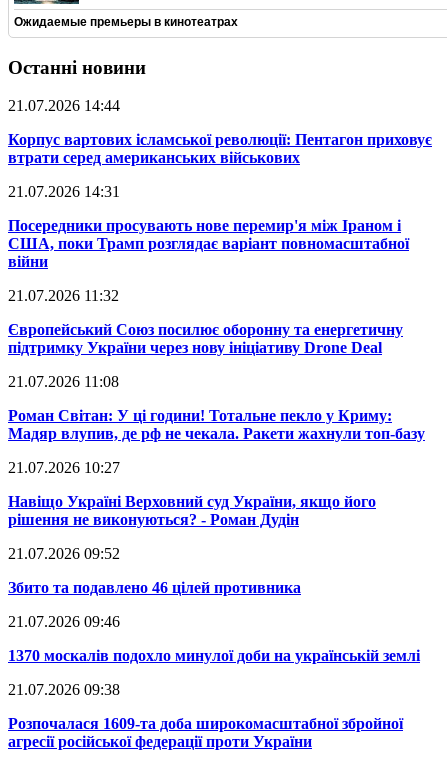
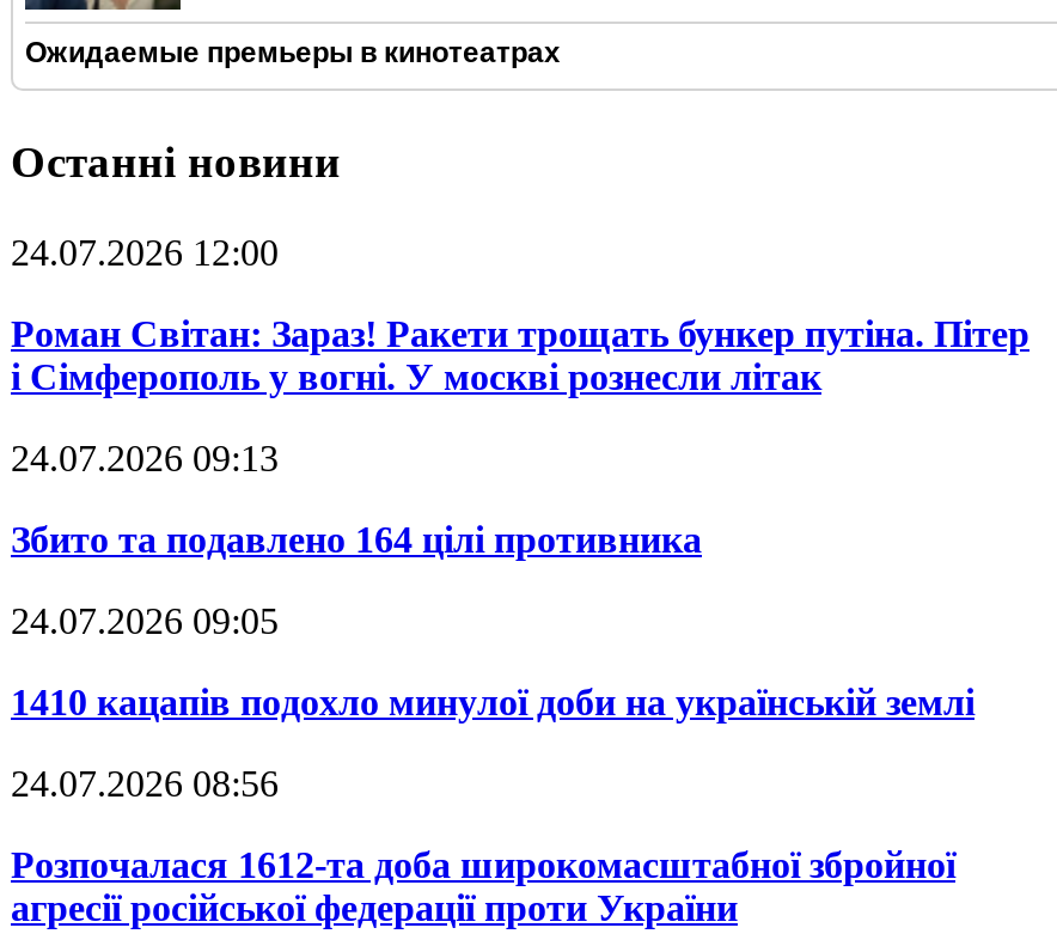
- 21.07.2026 14:44
- Корпус вартових ісламської революції: Пентагон приховує
- втрати серед американських військових
- 21.07.2026 14:31
- Посередники просувають нове перемир'я між Іраном і
- США, поки Трамп розглядає варіант повномасштабної
- війни
- 21.07.2026 11:32
- Європейський Союз посилює оборонну та енергетичну
- підтримку України через нову ініціативу Drone Deal
- 21.07.2026 11:08
- Роман Світан: У ці години! Тотальне пекло у Криму:
- Мадяр влупив, де рф не чекала. Ракети жахнули топ-базу
- 21.07.2026 10:27
- Навіщо Україні Верховний суд України, якщо його
- рішення не виконуються? - Роман Дудін
- 21.07.2026 09:52
- Збито та подавлено 46 цілей противника
- 21.07.2026 09:46
- 1370 москалів подохло минулої доби на українській землі
- 21.07.2026 09:38
- Розпочалася 1609-та доба широкомасштабної збройної
+ 24.07.2026 12:00
+ Роман Світан: Зараз! Ракети трощать бункер путіна. Пітер
+ і Сімферополь у вогні. У москві рознесли літак
+ 24.07.2026 09:13
+ Збито та подавлено 164 цілі противника
+ 24.07.2026 09:05
+ 1410 кацапів подохло минулої доби на українській землі
+ 24.07.2026 08:56
+ Розпочалася 1612-та доба широкомасштабної збройної
